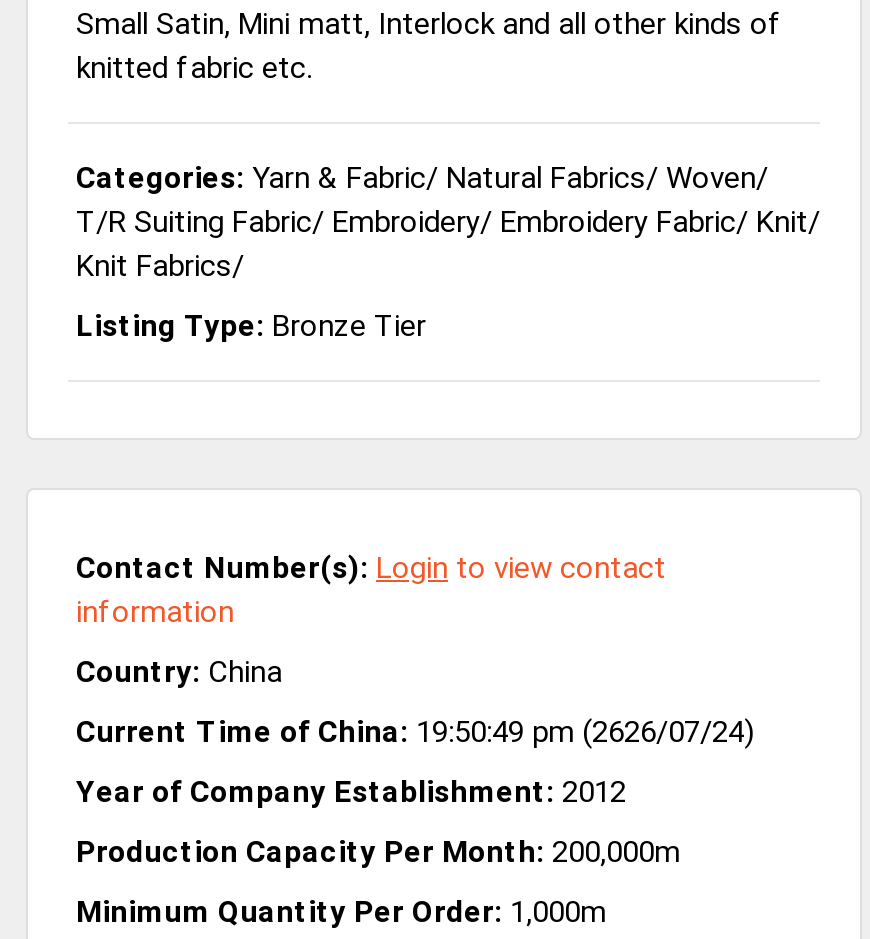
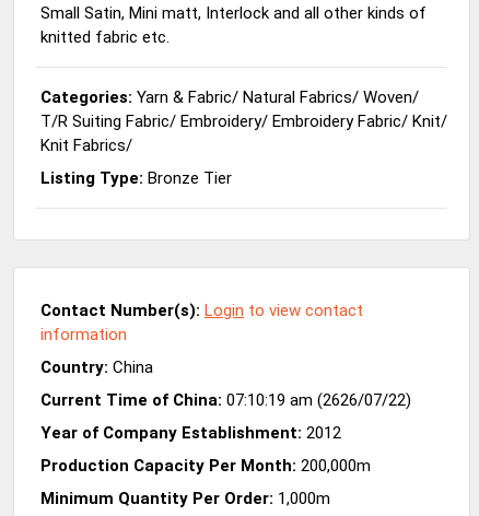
- Current Time of China: 19:50:49 pm (2626/07/24)
+ Current Time of China: 07:10:19 am (2626/07/22)
